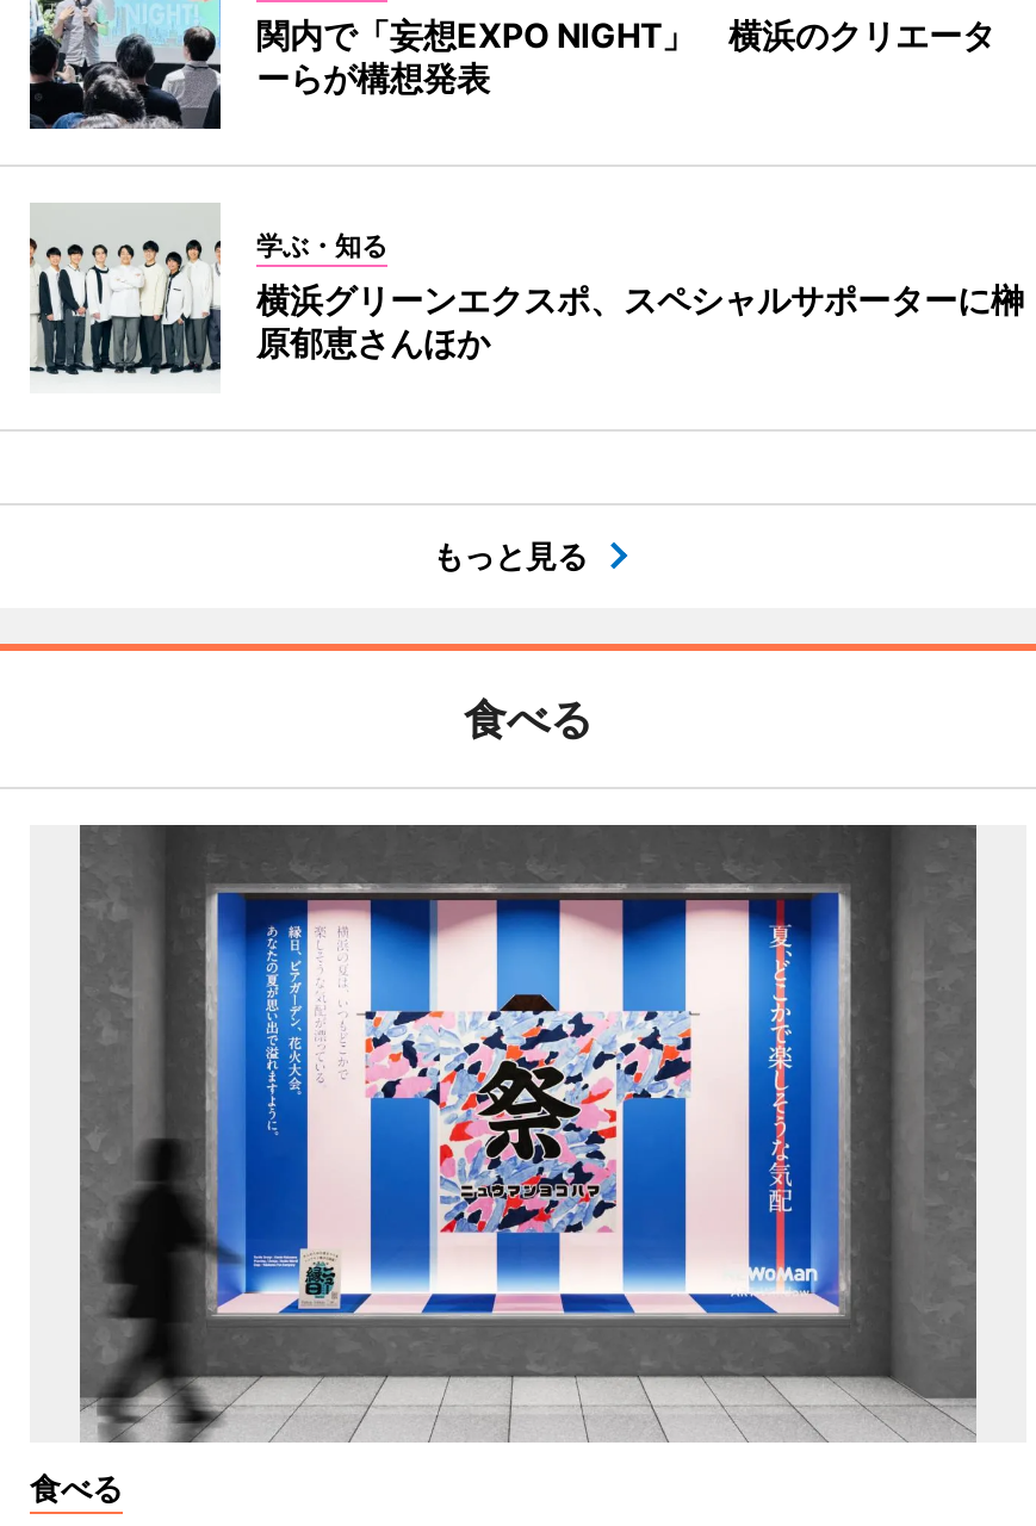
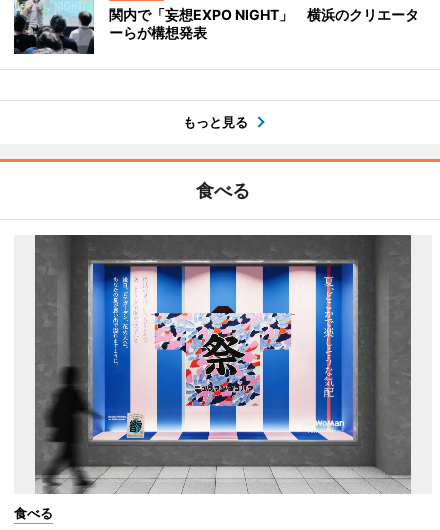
- [image]
- 学ぶ・知る
- 横浜グリーンエクスポ、スペシャルサポーターに榊
- 原郁恵さんほか
